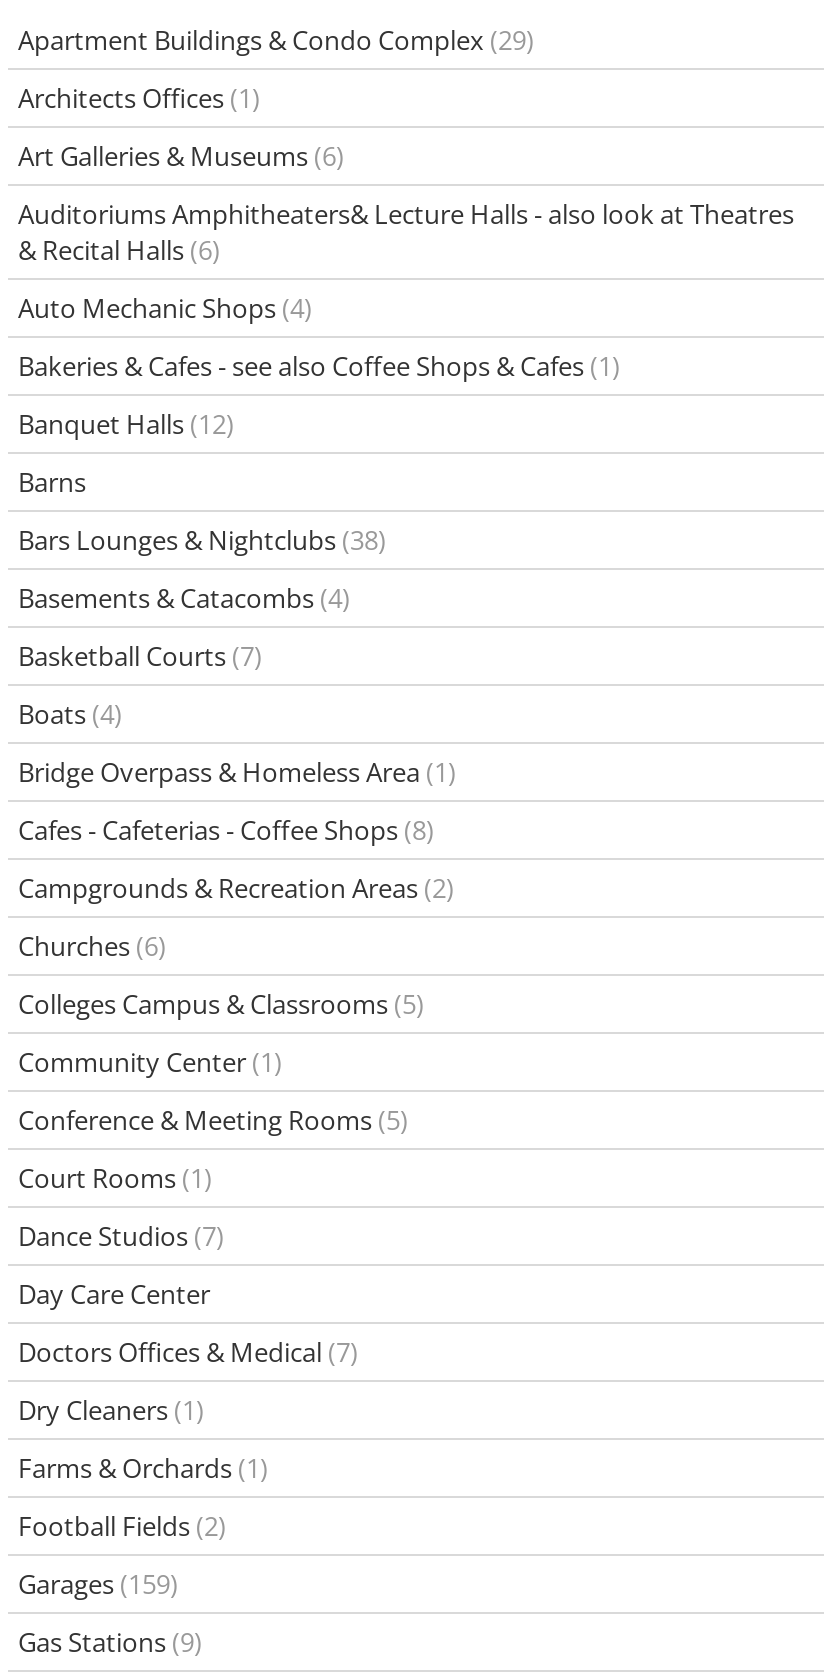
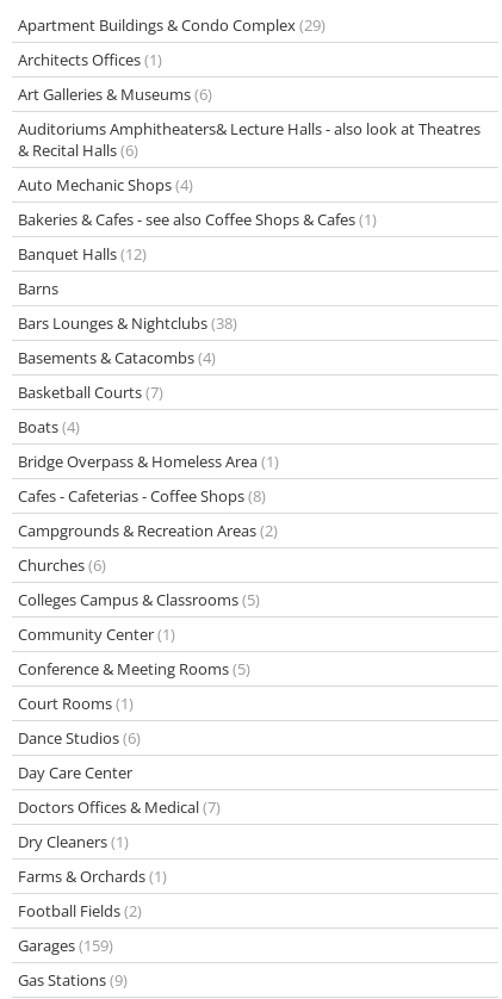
- Dance Studios (7)
+ Dance Studios (6)
